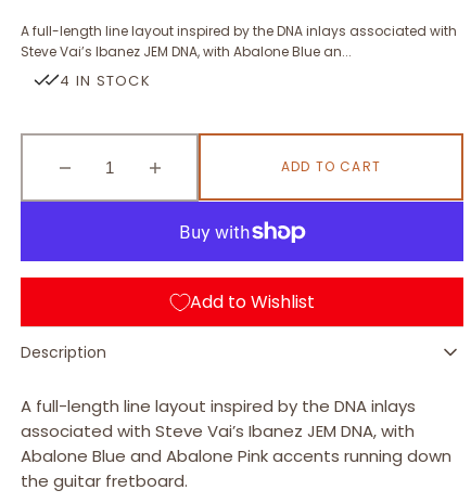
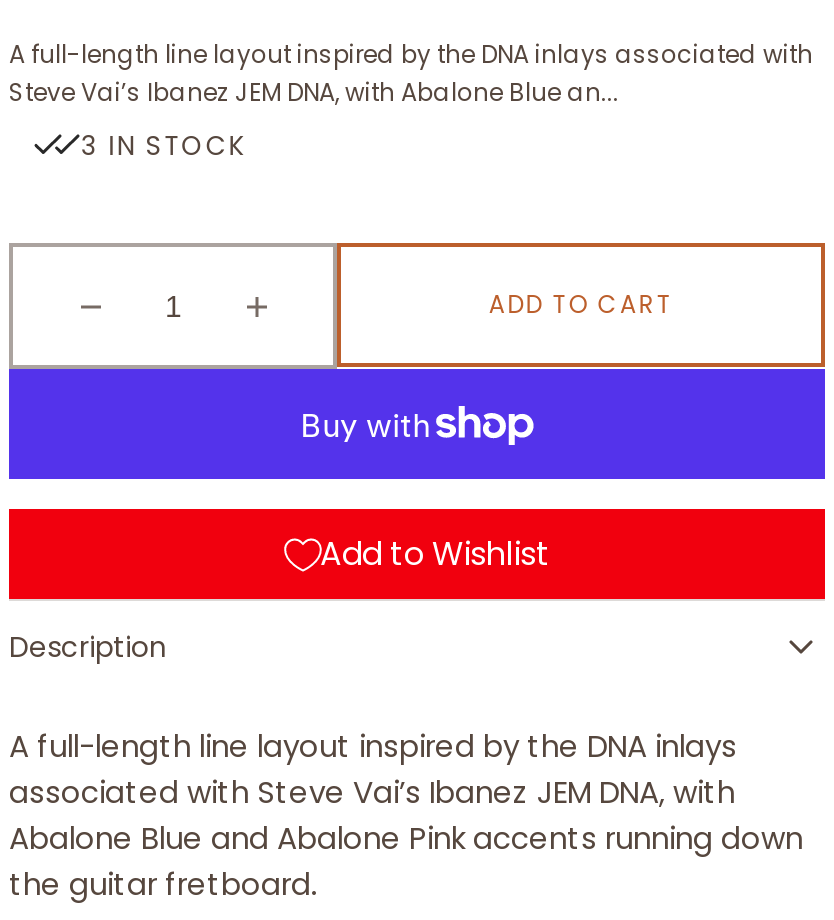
- 4 IN STOCK
+ 3 IN STOCK
